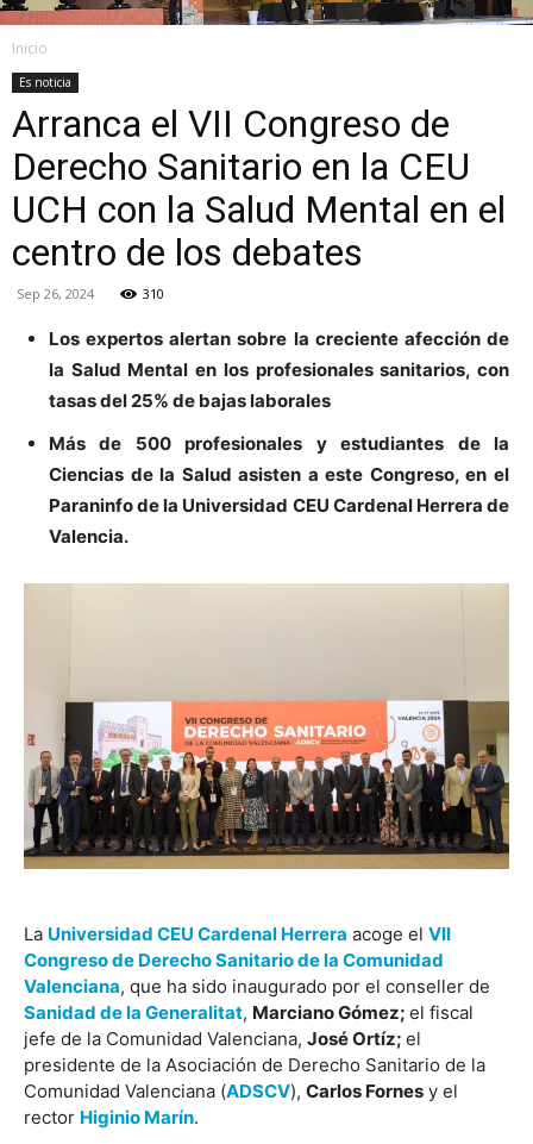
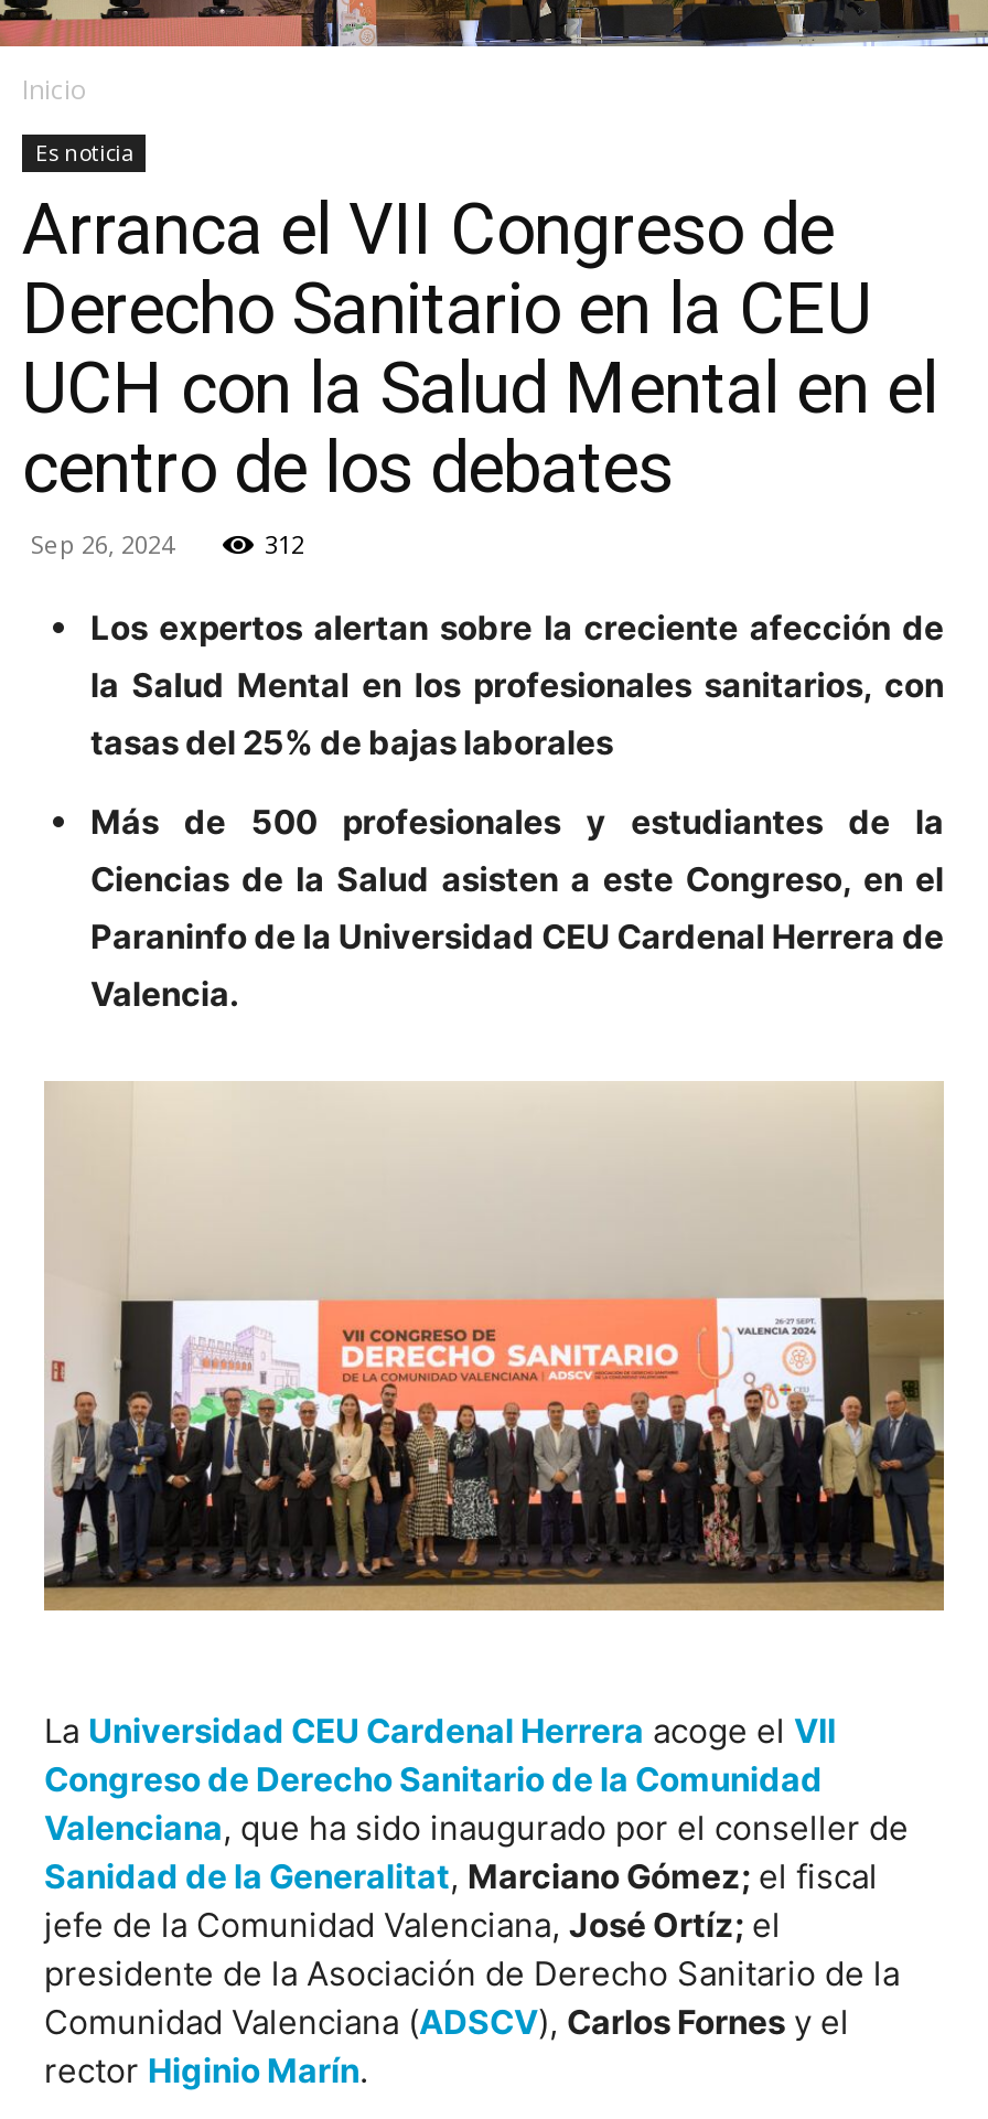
- 310
+ 312
